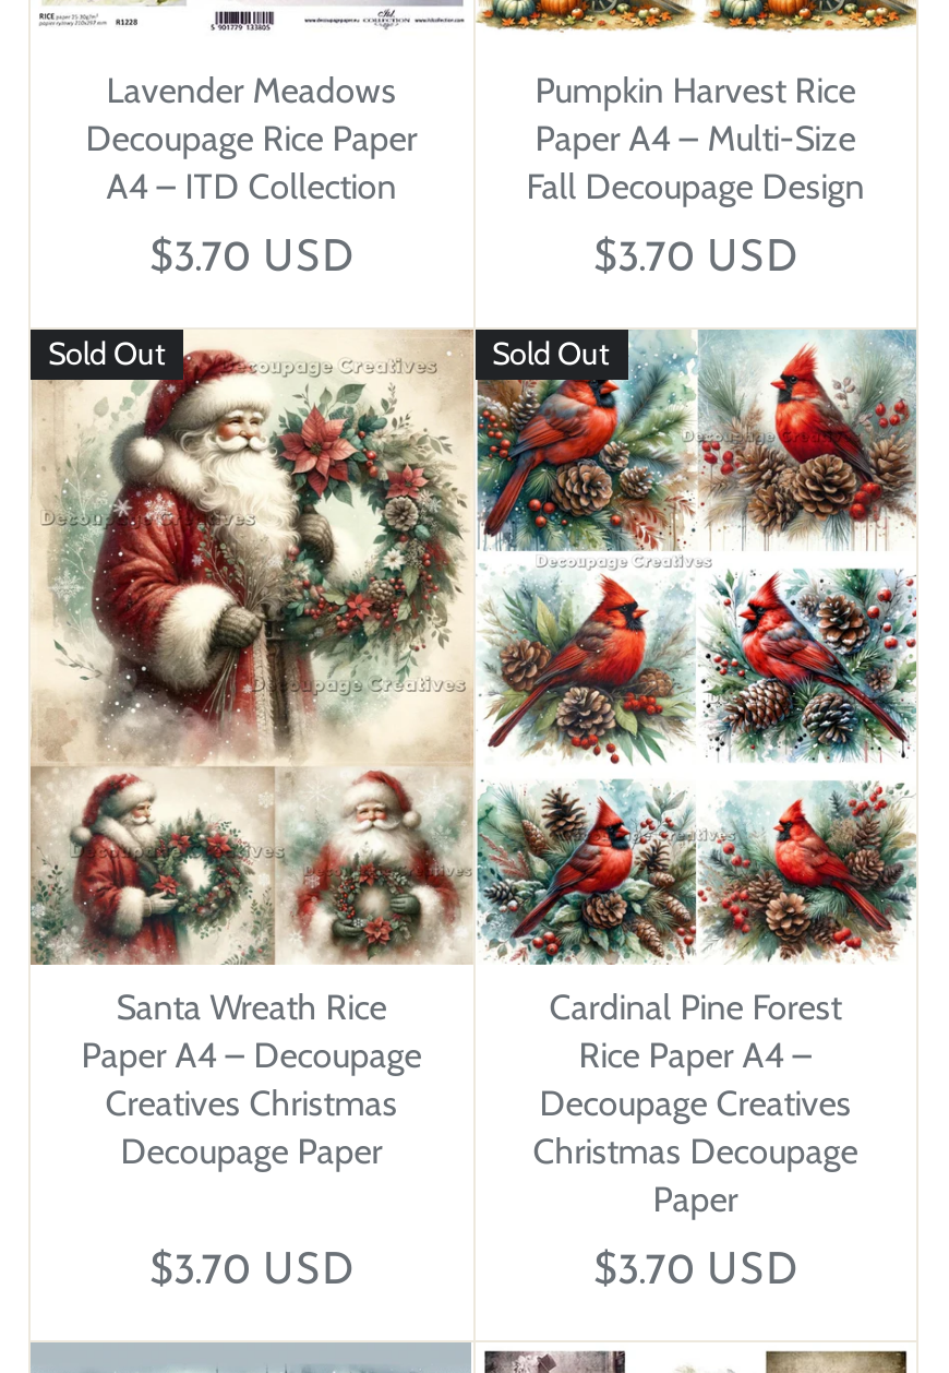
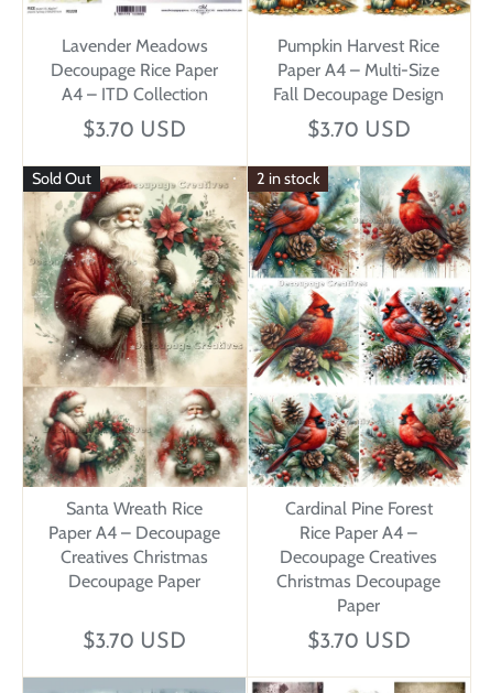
- Sold Out
+ 2 in stock
